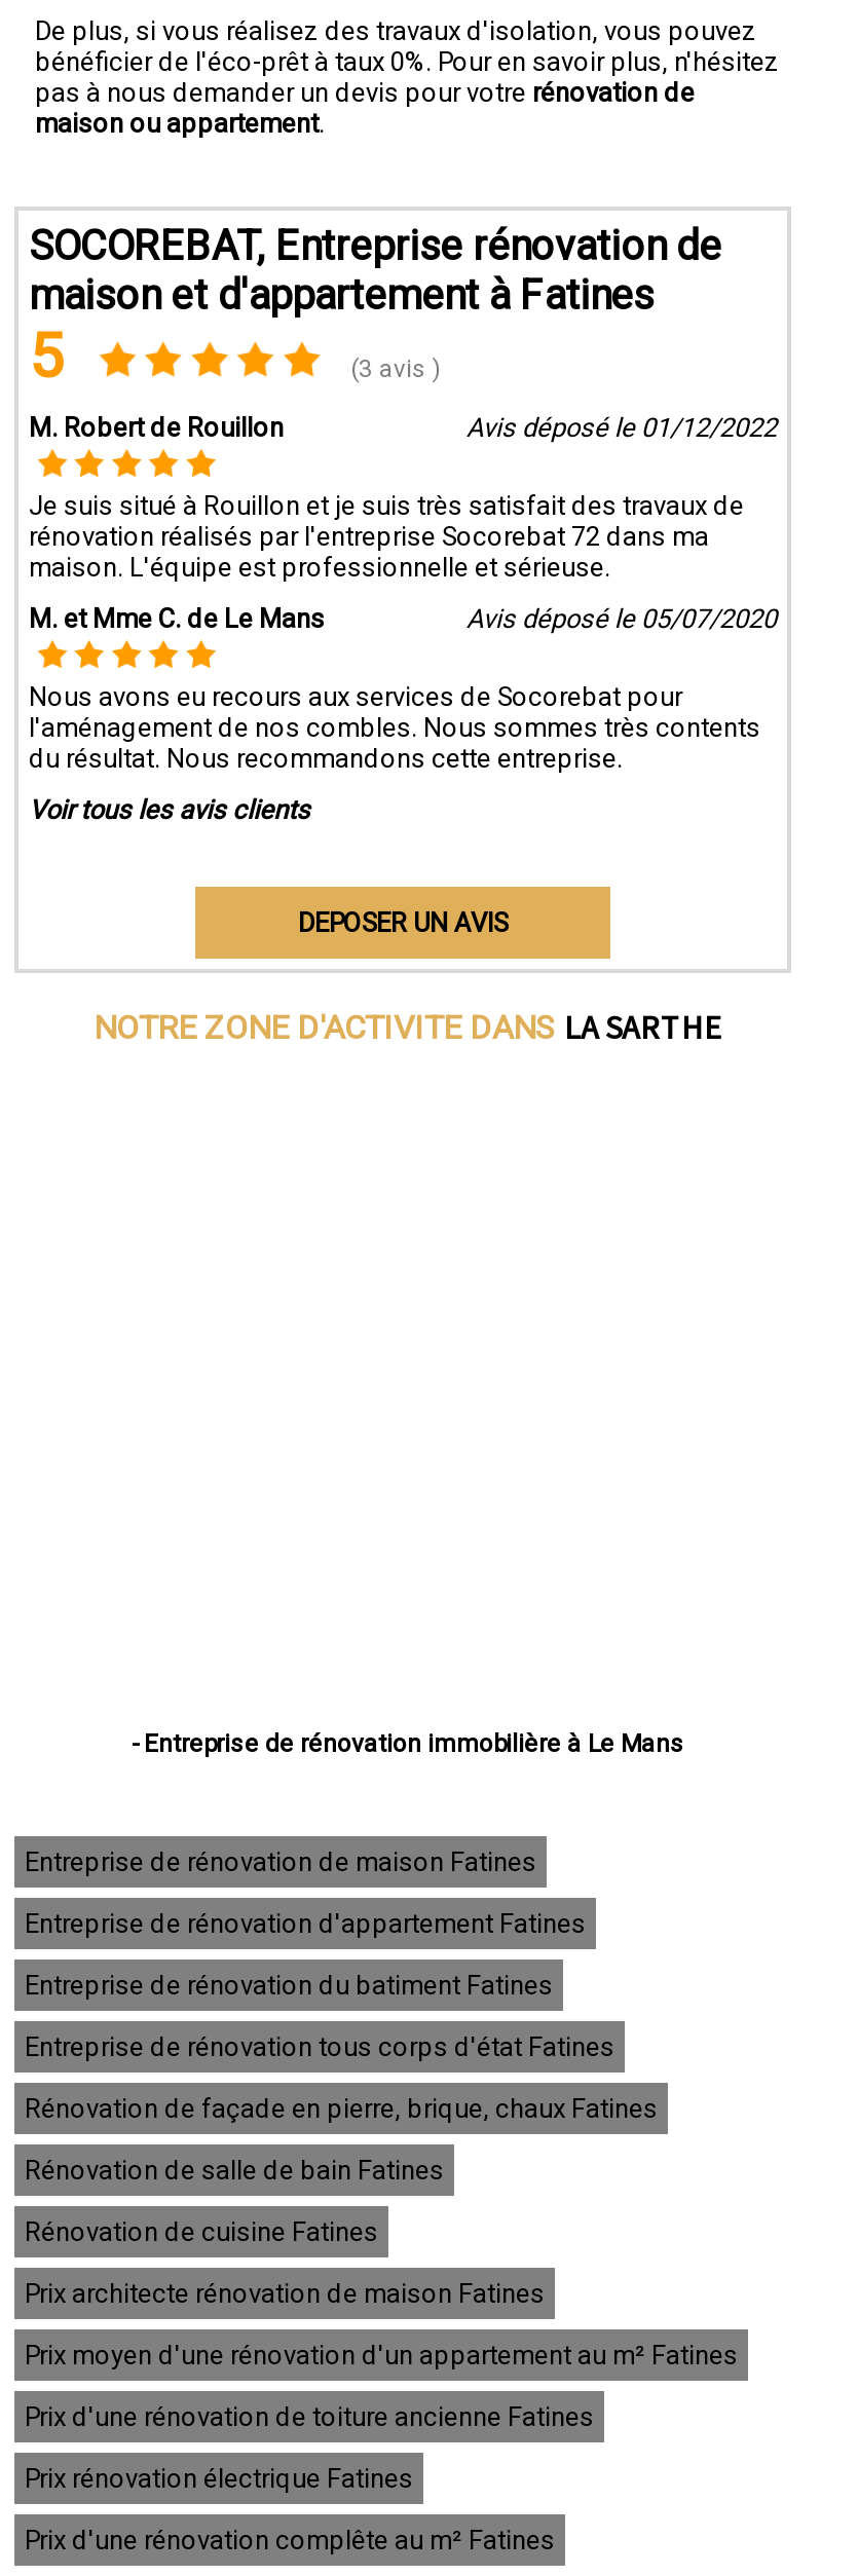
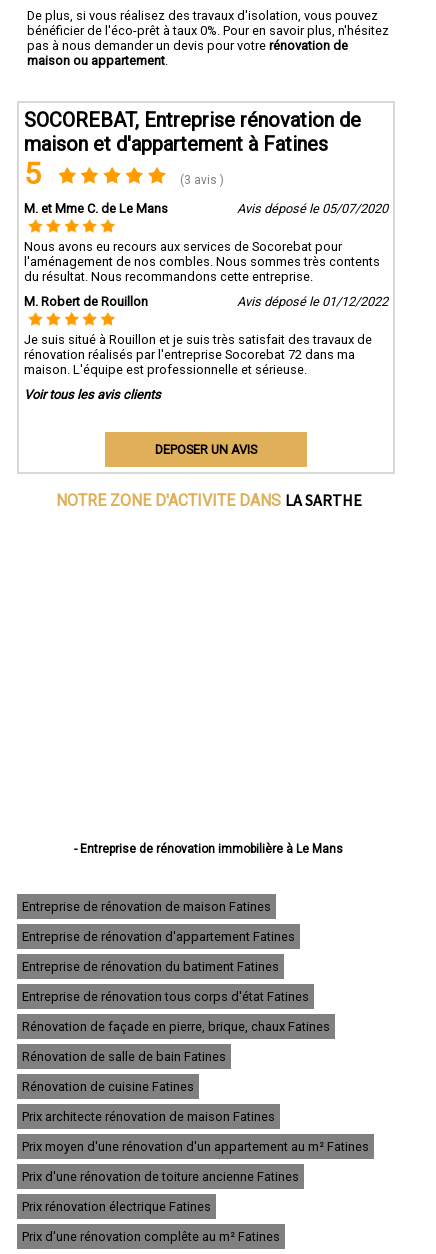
moved down: M. Robert de Rouillon | Avis déposé le 01/12/2022 | Je suis situé à Rouillon et je suis très satisfait des travaux de | rénovation réalisés par l'entreprise Socorebat 72 dans ma | maison. L'équipe est professionnelle et sérieuse.

moved up: M. et Mme C. de Le Mans | Avis déposé le 05/07/2020 | Nous avons eu recours aux services de Socorebat pour | l'aménagement de nos combles. Nous sommes très contents | du résultat. Nous recommandons cette entreprise.
